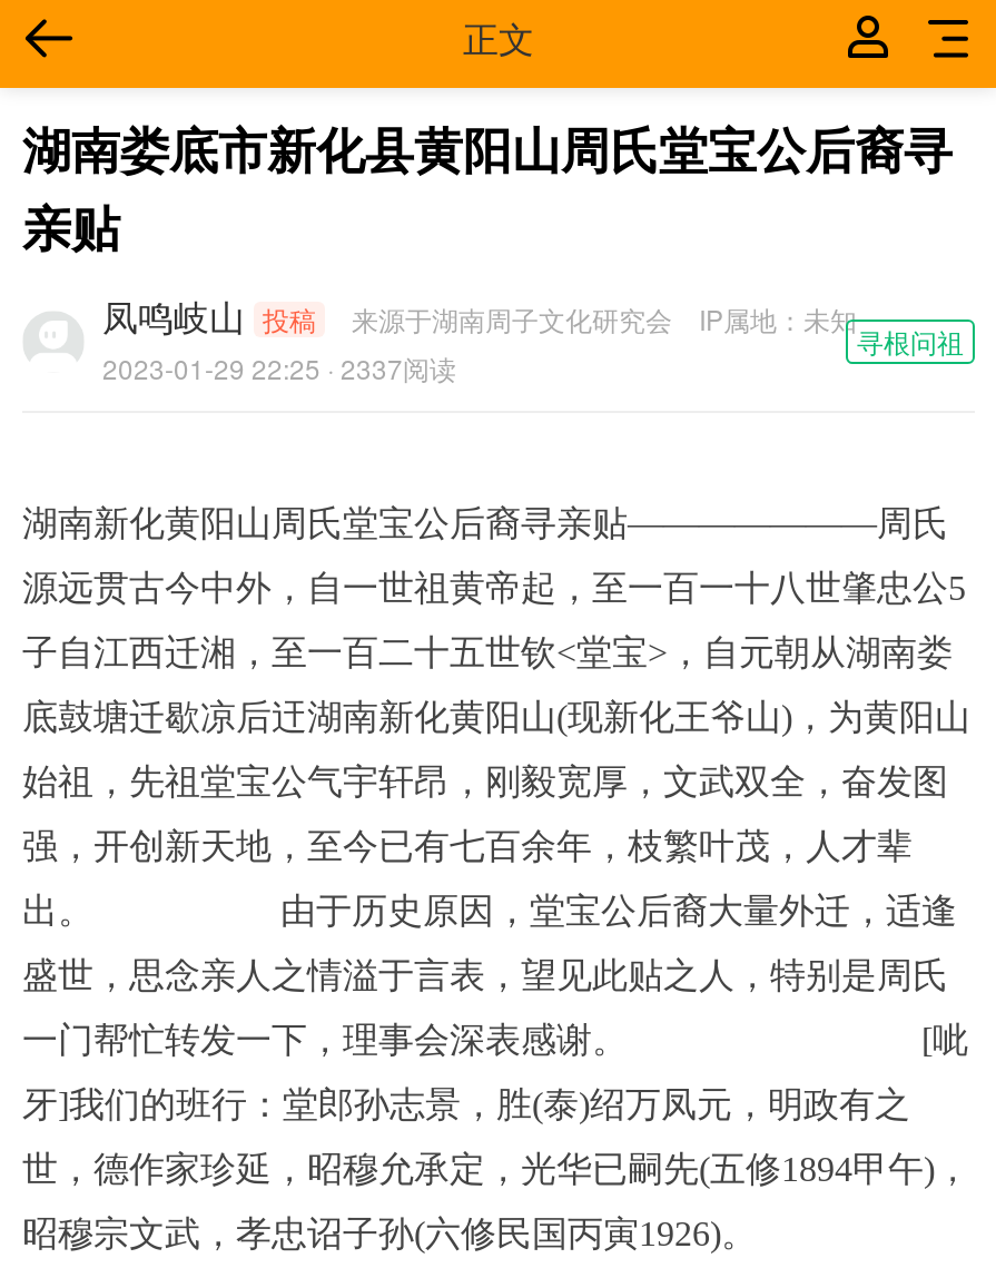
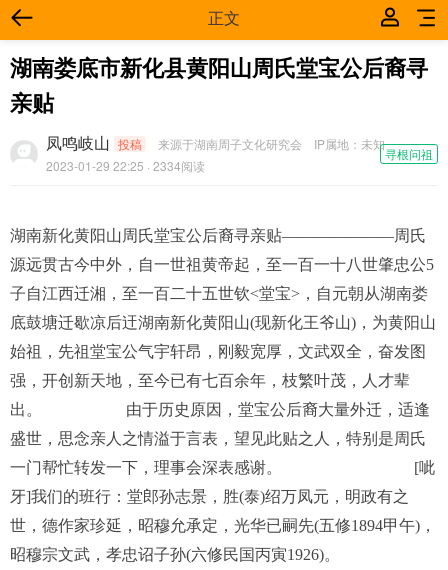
- 2023-01-29 22:25 · 2337阅读
+ 2023-01-29 22:25 · 2334阅读
